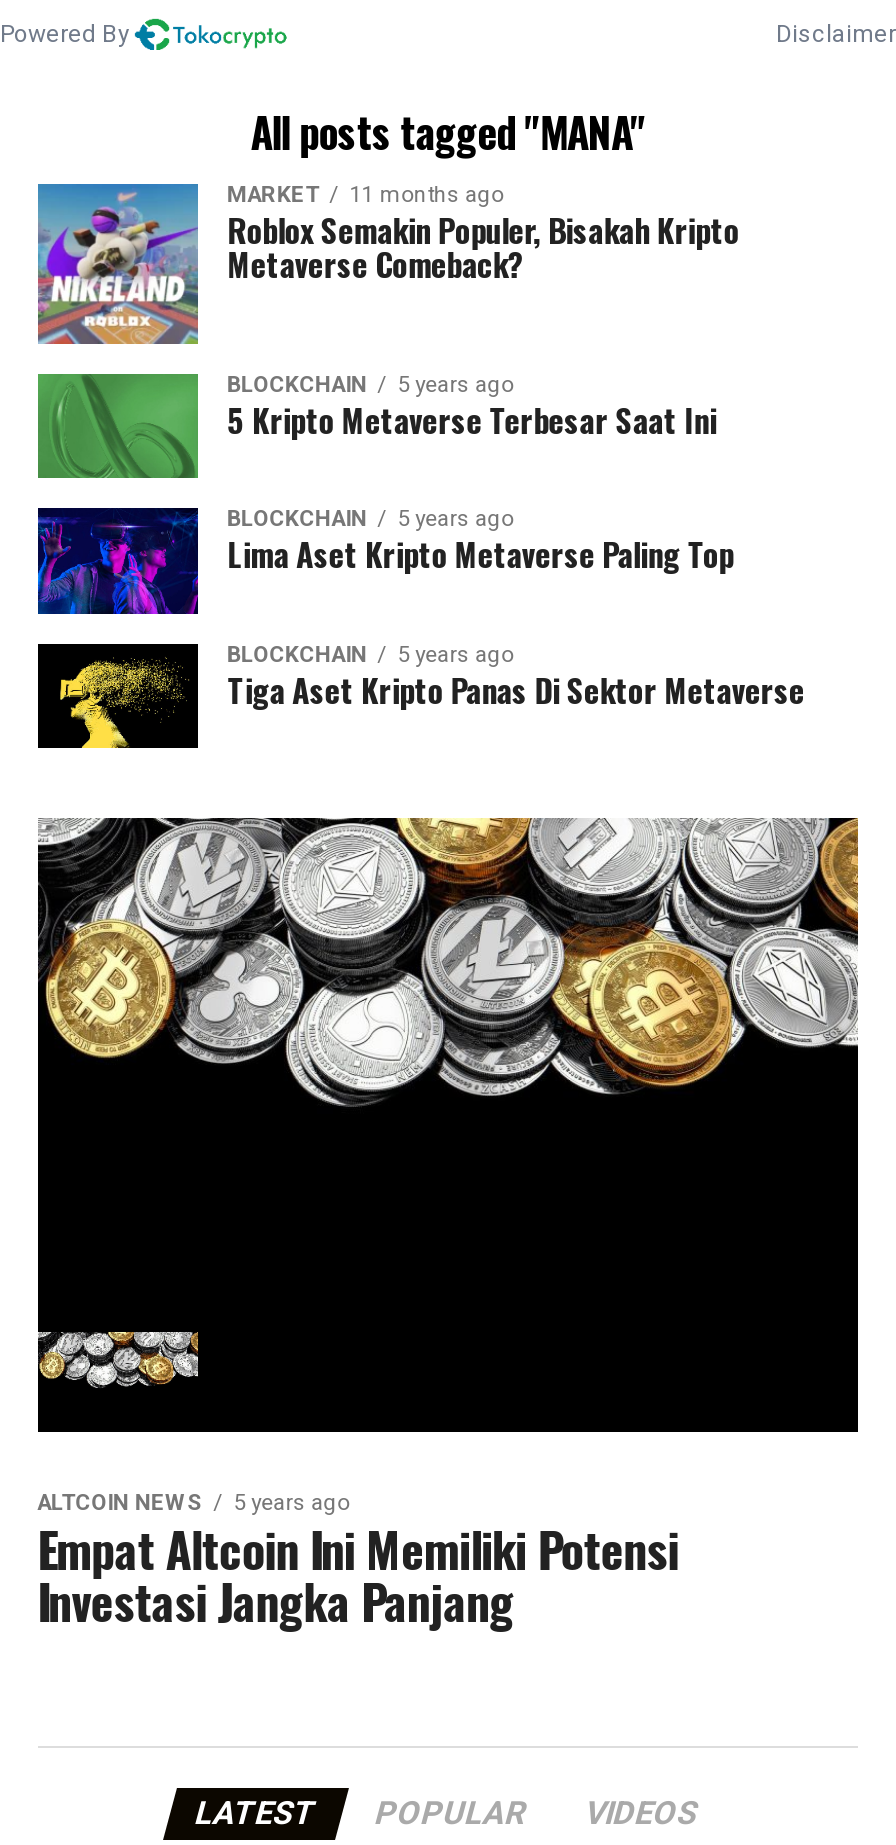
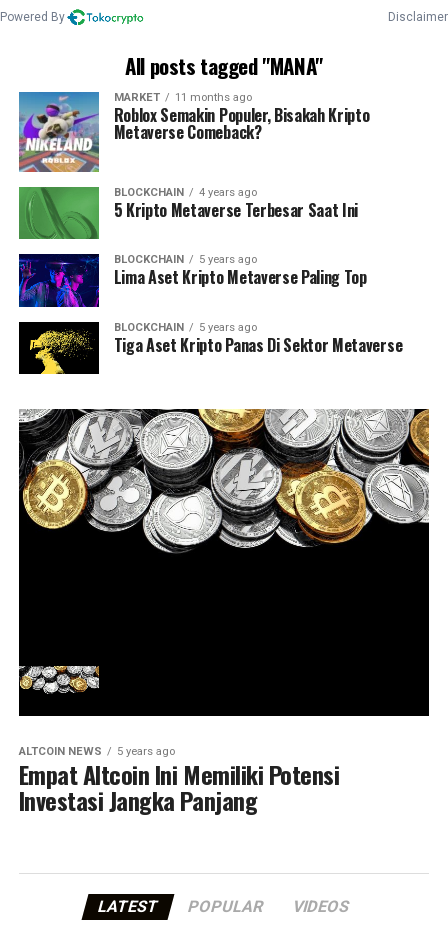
- BLOCKCHAIN 5 years ago
+ BLOCKCHAIN 4 years ago
